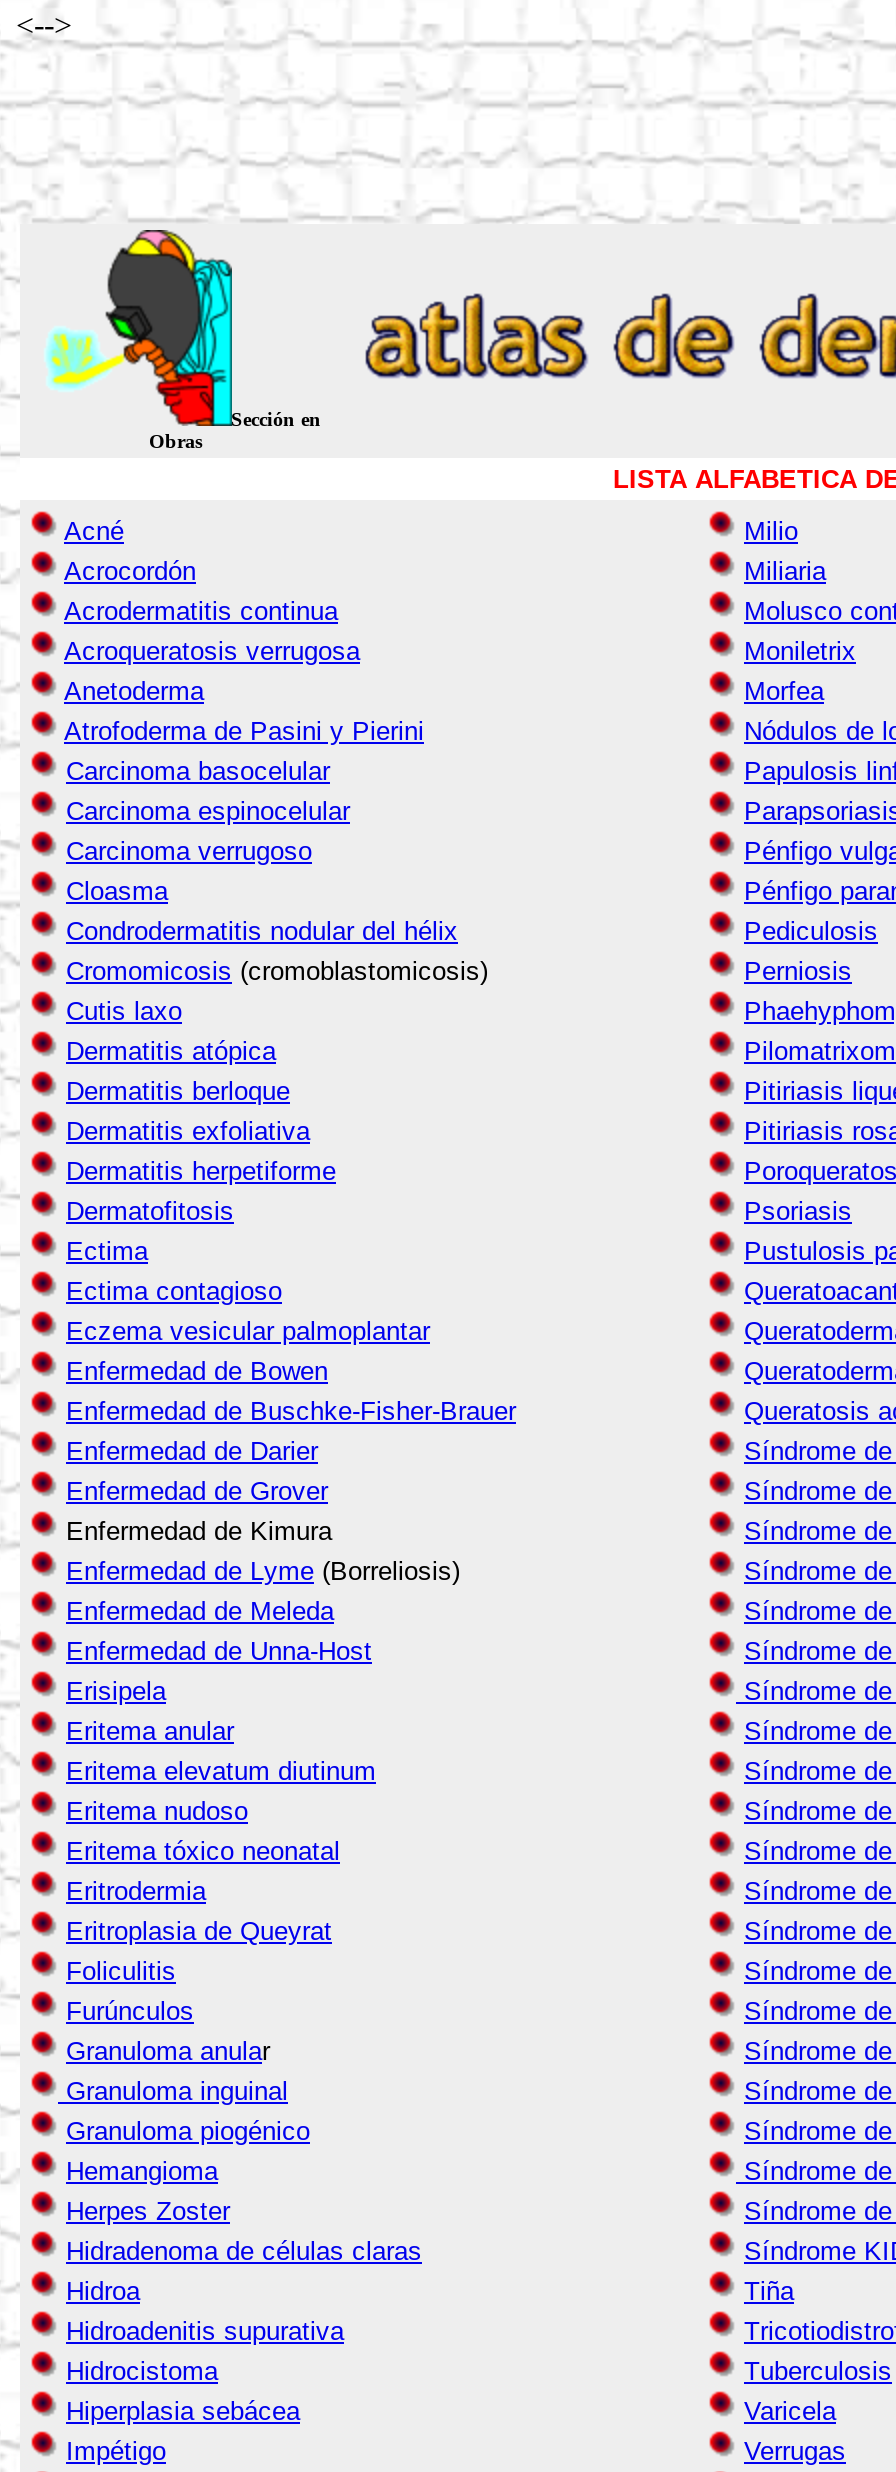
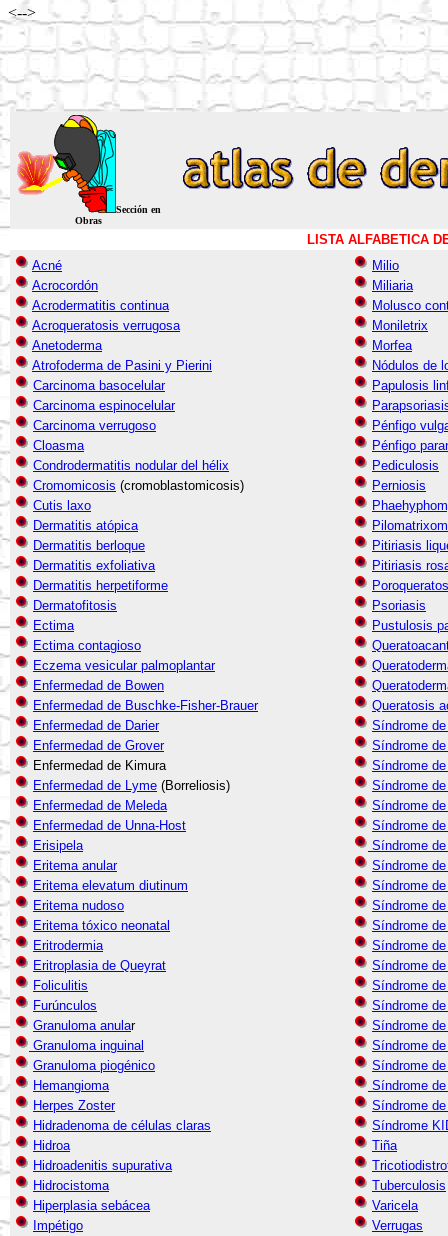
- [image]
+ [image]
